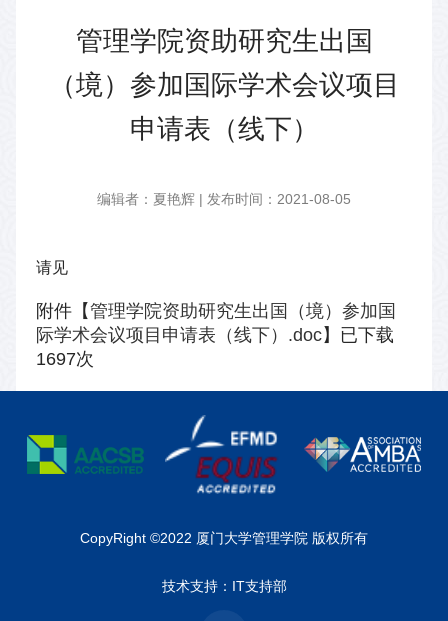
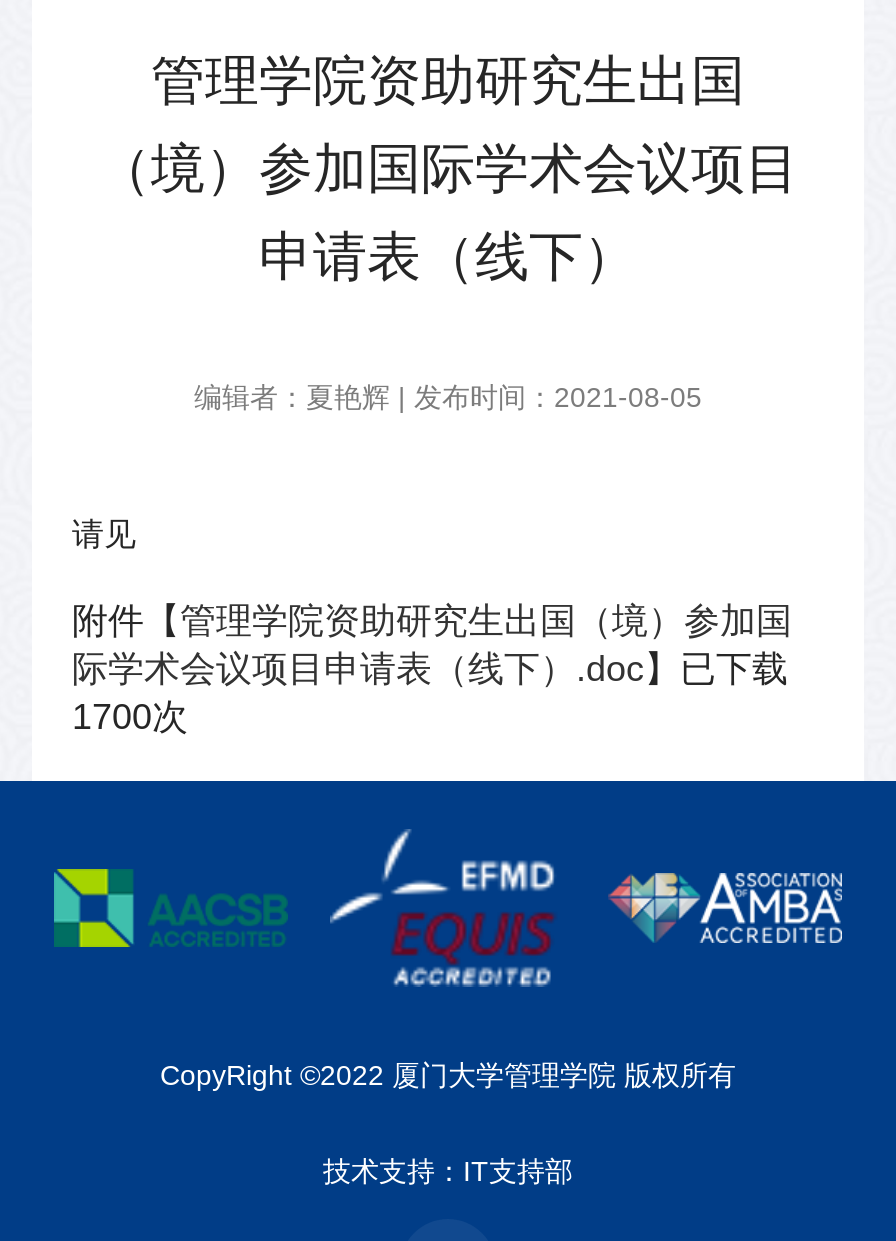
- 1697次
+ 1700次
